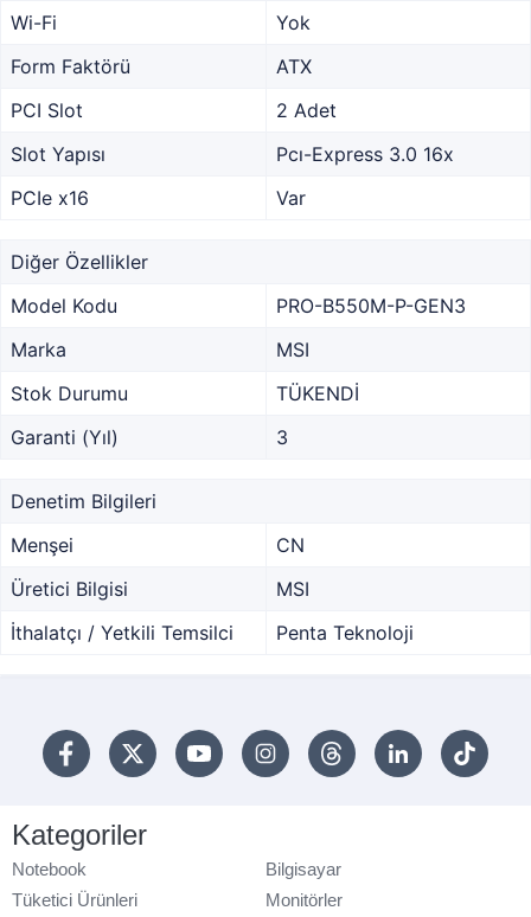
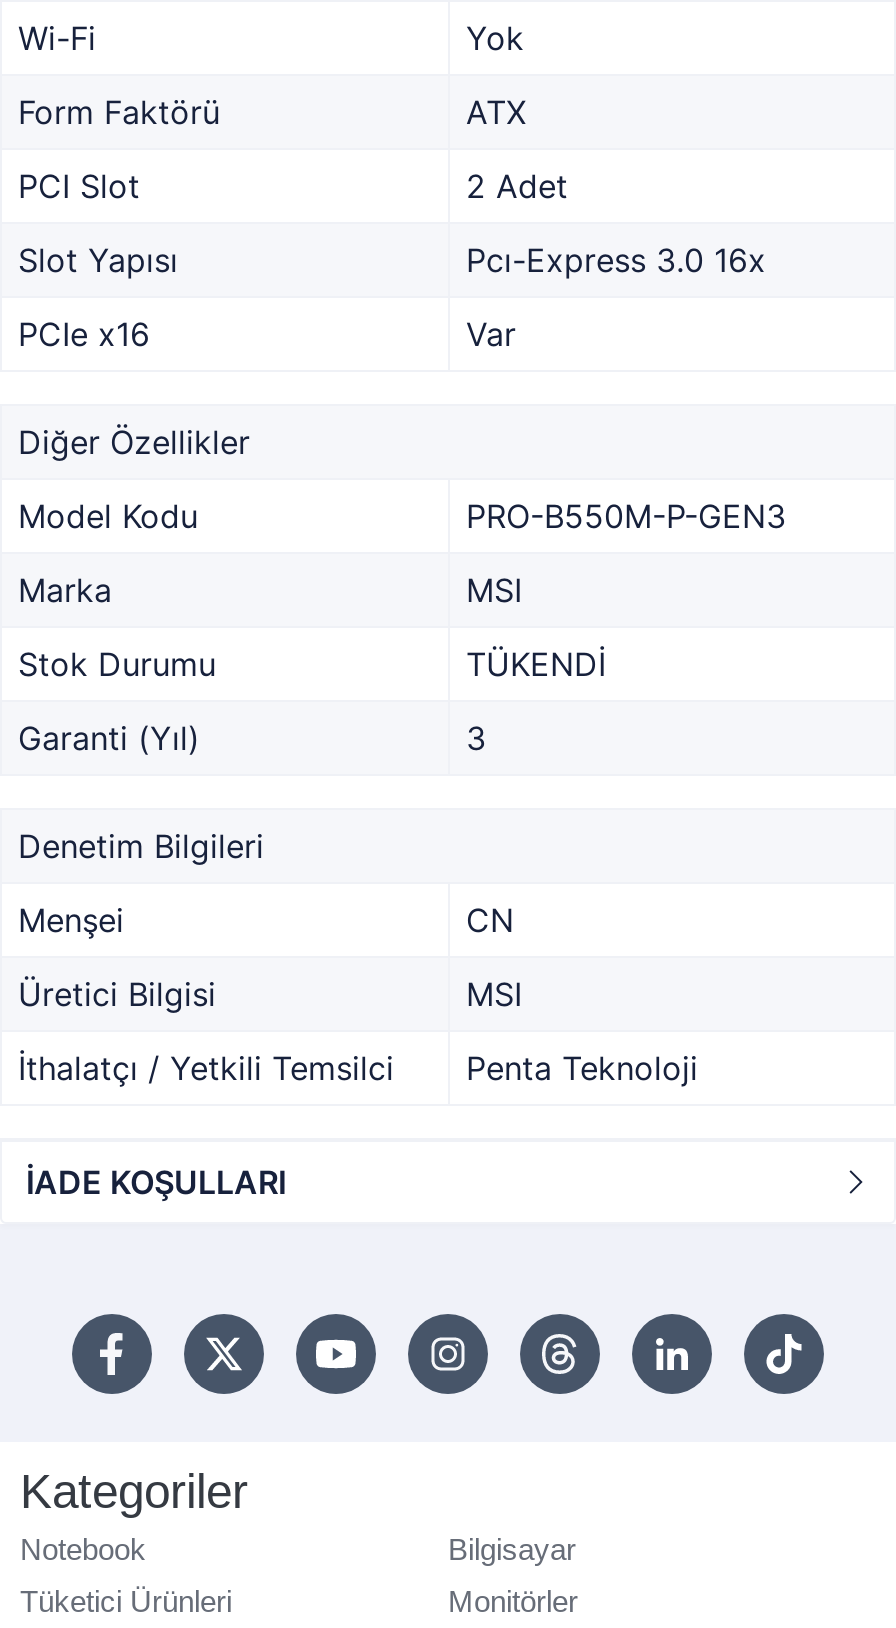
+ İADE KOŞULLARI
